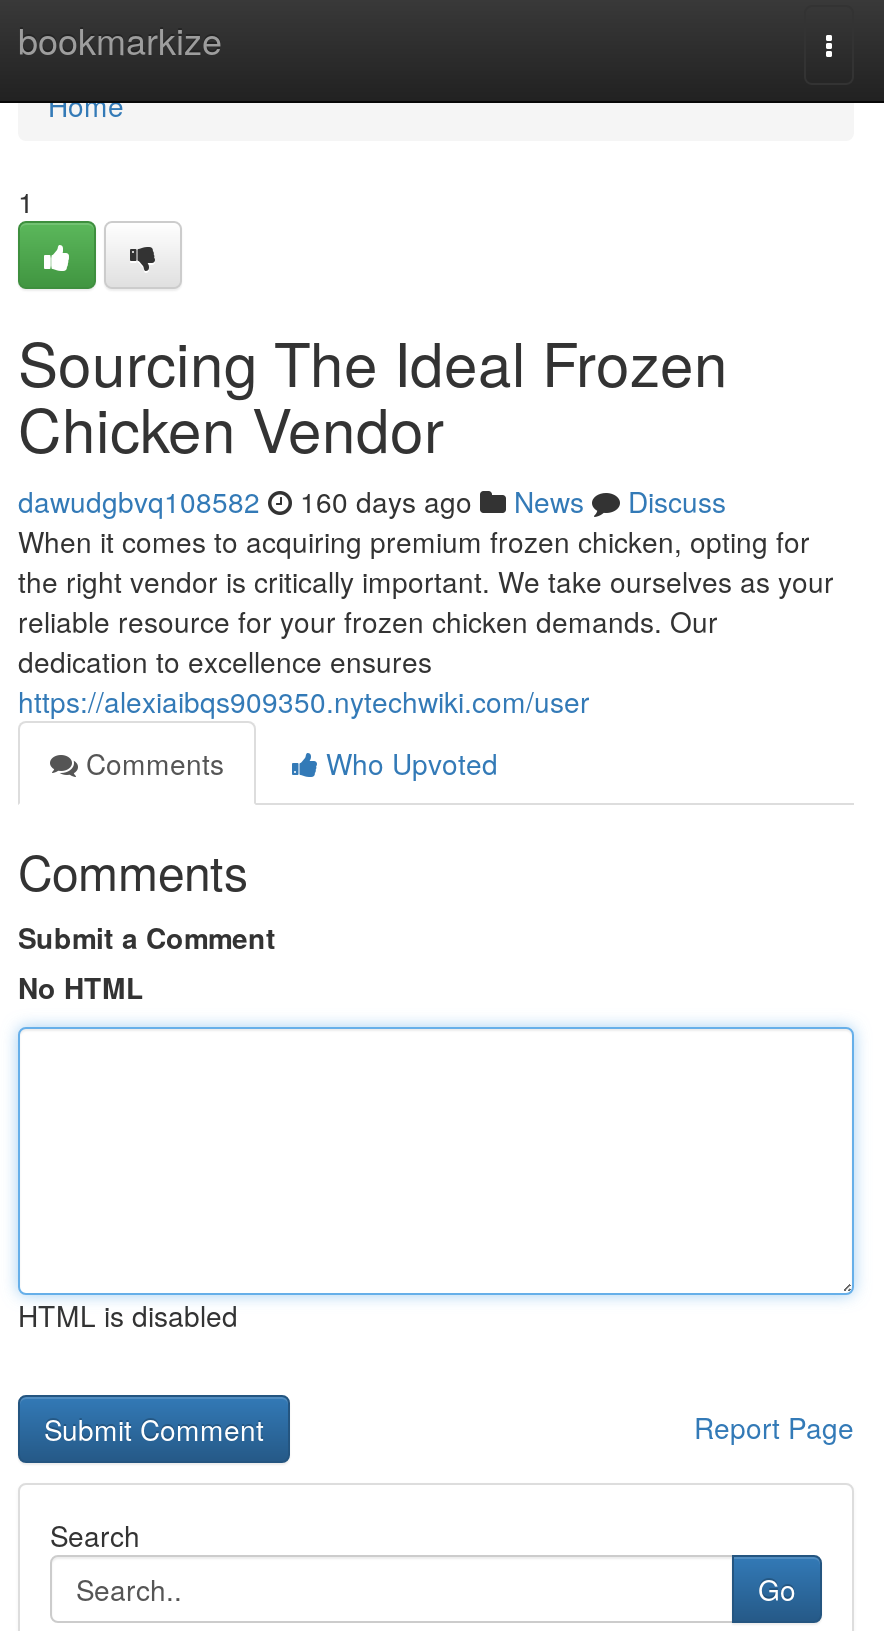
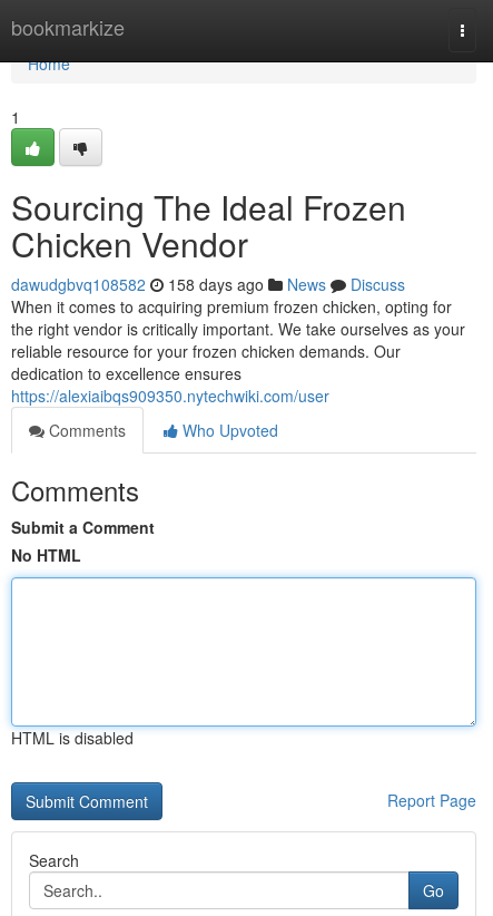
- dawudgbvq108582 160 days ago News Discuss
+ dawudgbvq108582 158 days ago News Discuss
